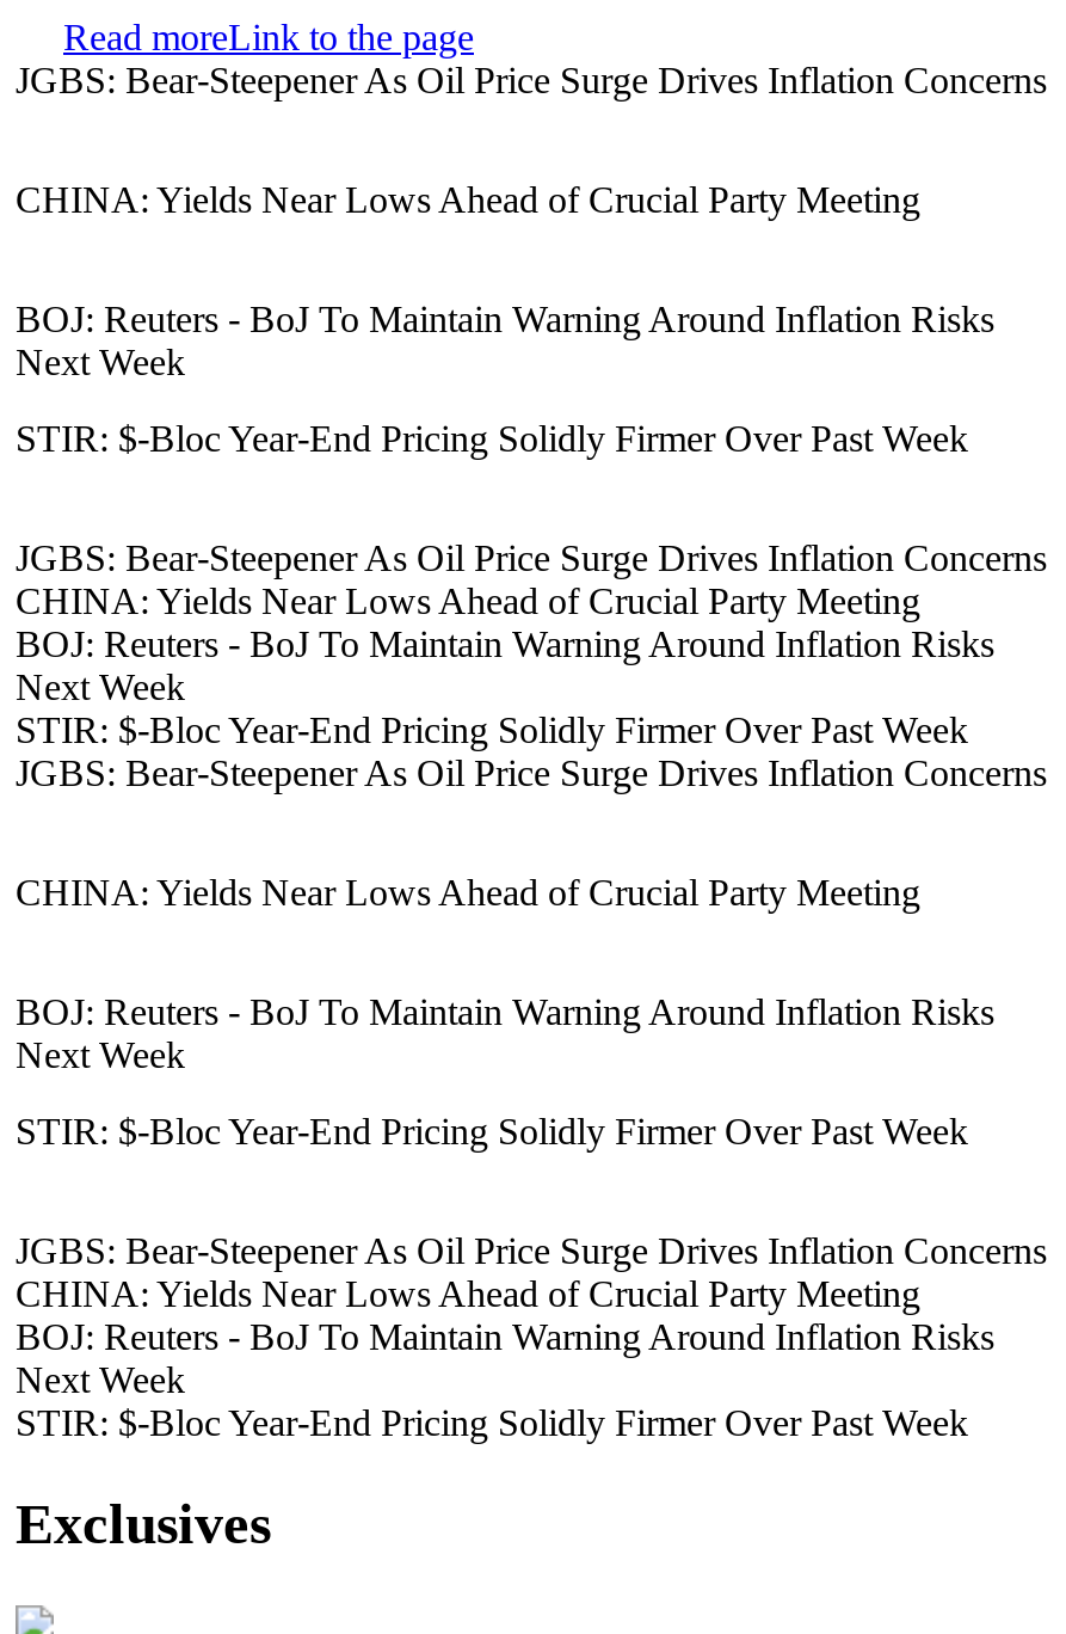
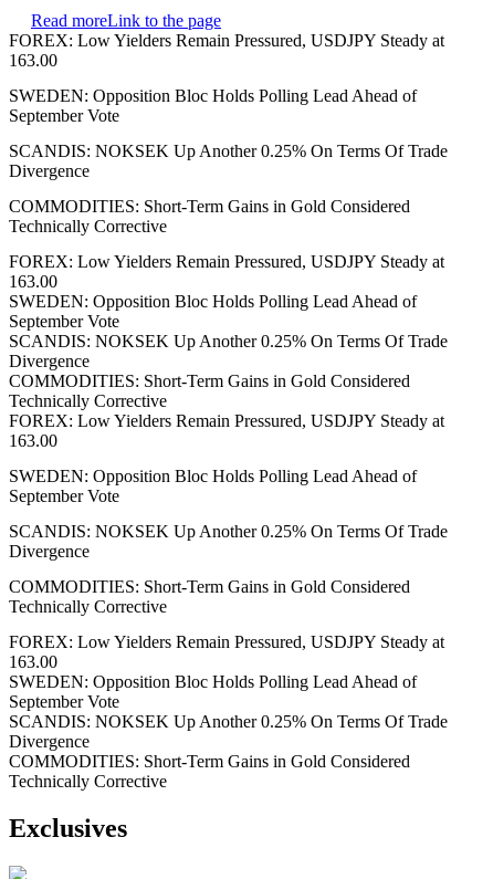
- JGBS: Bear-Steepener As Oil Price Surge Drives Inflation Concerns
+ FOREX: Low Yielders Remain Pressured, USDJPY Steady at
+ 163.00

- CHINA: Yields Near Lows Ahead of Crucial Party Meeting
+ SWEDEN: Opposition Bloc Holds Polling Lead Ahead of
+ September Vote

- BOJ: Reuters - BoJ To Maintain Warning Around Inflation Risks
- Next Week
+ SCANDIS: NOKSEK Up Another 0.25% On Terms Of Trade
+ Divergence

- STIR: $-Bloc Year-End Pricing Solidly Firmer Over Past Week
+ COMMODITIES: Short-Term Gains in Gold Considered
+ Technically Corrective

- JGBS: Bear-Steepener As Oil Price Surge Drives Inflation Concerns
- CHINA: Yields Near Lows Ahead of Crucial Party Meeting
- BOJ: Reuters - BoJ To Maintain Warning Around Inflation Risks
- Next Week
- STIR: $-Bloc Year-End Pricing Solidly Firmer Over Past Week
- JGBS: Bear-Steepener As Oil Price Surge Drives Inflation Concerns
+ FOREX: Low Yielders Remain Pressured, USDJPY Steady at
+ 163.00
+ SWEDEN: Opposition Bloc Holds Polling Lead Ahead of
+ September Vote
+ SCANDIS: NOKSEK Up Another 0.25% On Terms Of Trade
+ Divergence
+ COMMODITIES: Short-Term Gains in Gold Considered
+ Technically Corrective
+ FOREX: Low Yielders Remain Pressured, USDJPY Steady at
+ 163.00

- CHINA: Yields Near Lows Ahead of Crucial Party Meeting
+ SWEDEN: Opposition Bloc Holds Polling Lead Ahead of
+ September Vote

- BOJ: Reuters - BoJ To Maintain Warning Around Inflation Risks
- Next Week
+ SCANDIS: NOKSEK Up Another 0.25% On Terms Of Trade
+ Divergence

- STIR: $-Bloc Year-End Pricing Solidly Firmer Over Past Week
+ COMMODITIES: Short-Term Gains in Gold Considered
+ Technically Corrective

- JGBS: Bear-Steepener As Oil Price Surge Drives Inflation Concerns
- CHINA: Yields Near Lows Ahead of Crucial Party Meeting
- BOJ: Reuters - BoJ To Maintain Warning Around Inflation Risks
- Next Week
- STIR: $-Bloc Year-End Pricing Solidly Firmer Over Past Week
+ FOREX: Low Yielders Remain Pressured, USDJPY Steady at
+ 163.00
+ SWEDEN: Opposition Bloc Holds Polling Lead Ahead of
+ September Vote
+ SCANDIS: NOKSEK Up Another 0.25% On Terms Of Trade
+ Divergence
+ COMMODITIES: Short-Term Gains in Gold Considered
+ Technically Corrective
